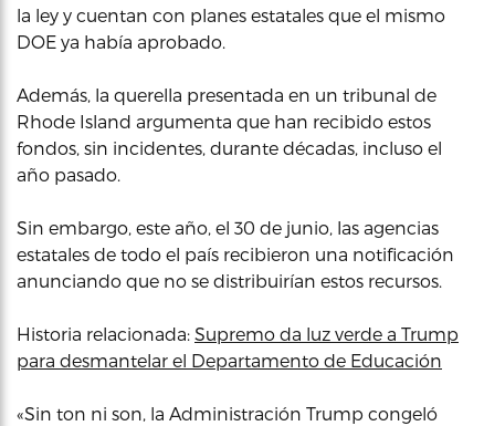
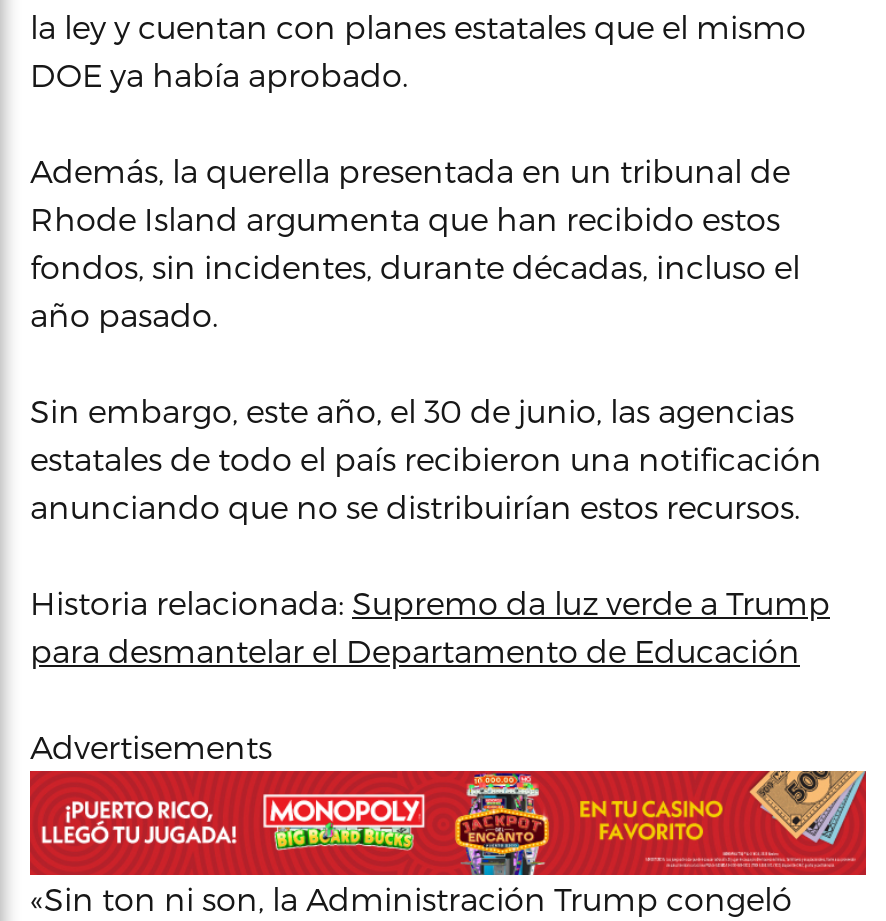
+ [image]

+ Advertisements
